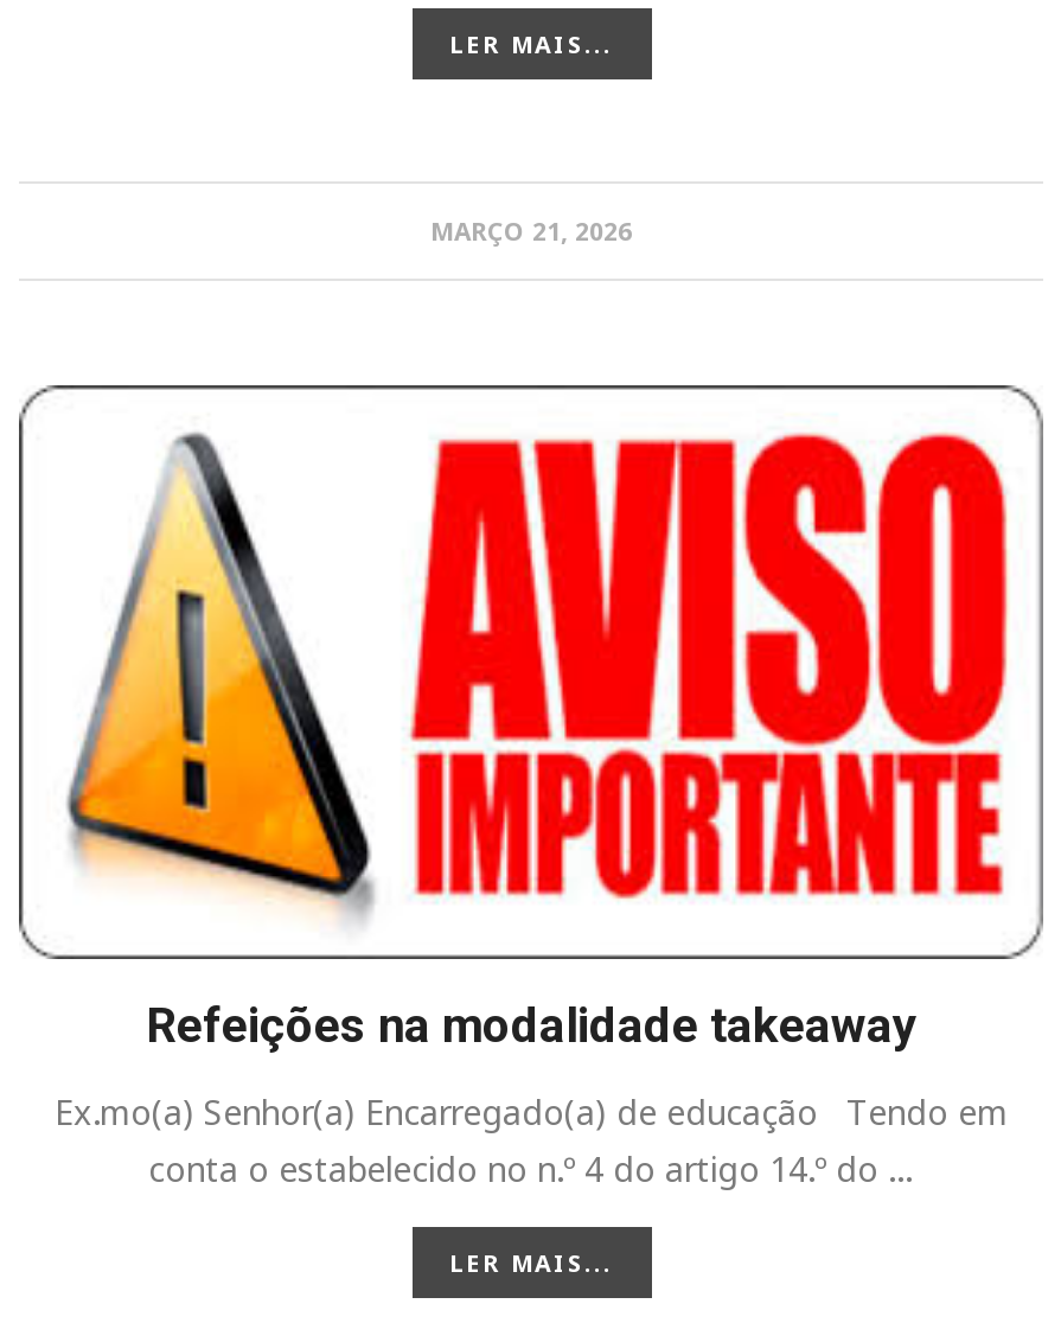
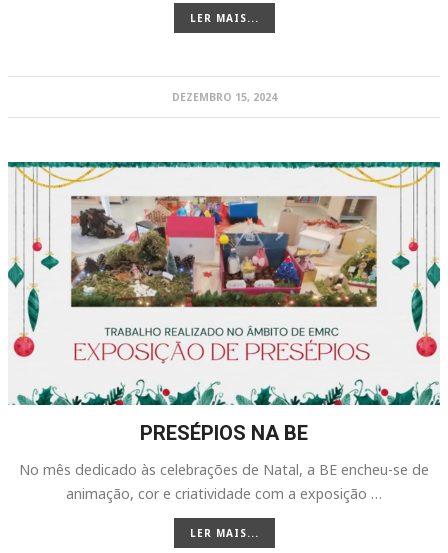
- MARÇO 21, 2026
+ DEZEMBRO 15, 2024

- [image]
- Refeições na modalidade takeaway
+ [image]
+ PRESÉPIOS NA BE

- Ex.mo(a) Senhor(a) Encarregado(a) de educação Tendo em
- conta o estabelecido no n.º 4 do artigo 14.º do …
+ No mês dedicado às celebrações de Natal, a BE encheu-se de
+ animação, cor e criatividade com a exposição …
